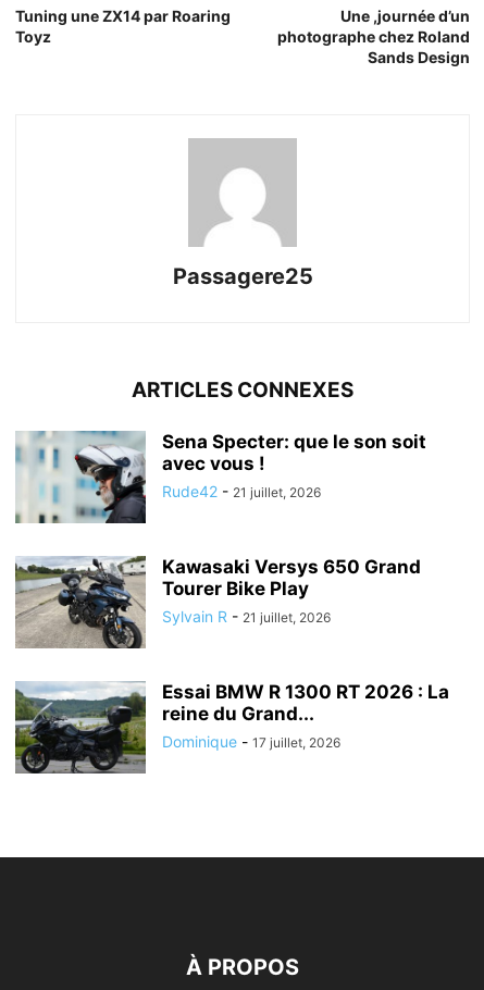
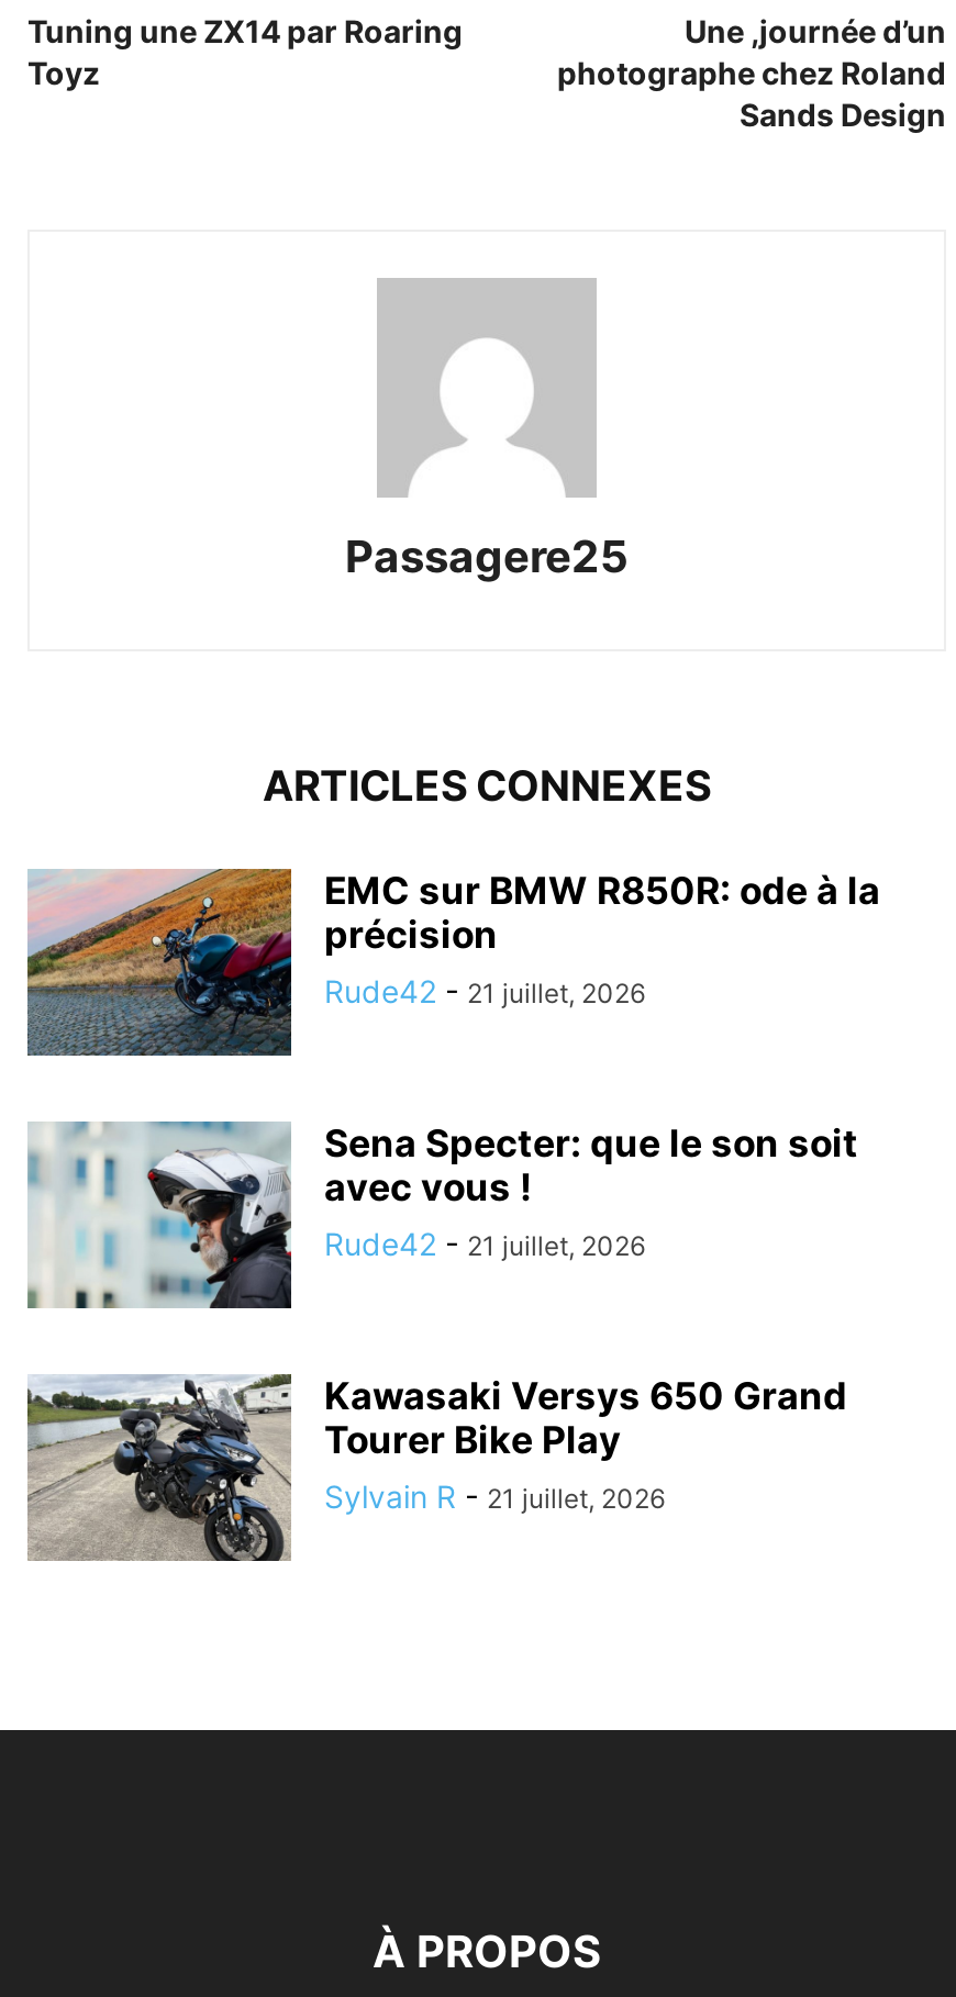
+ [image]
+ EMC sur BMW R850R: ode à la
+ précision
+ Rude42 - 21 juillet, 2026

moved down: [image] | Sena Specter: que le son soit | avec vous ! | Rude42 - 21 juillet, 2026 | Kawasaki Versys 650 Grand | Tourer Bike Play | Sylvain R - 21 juillet, 2026

- [image]
- Essai BMW R 1300 RT 2026 : La
- reine du Grand...
- Dominique - 17 juillet, 2026
